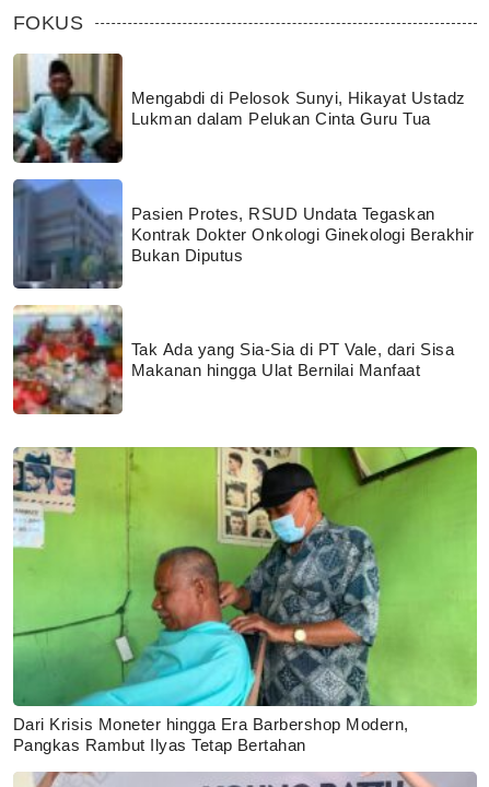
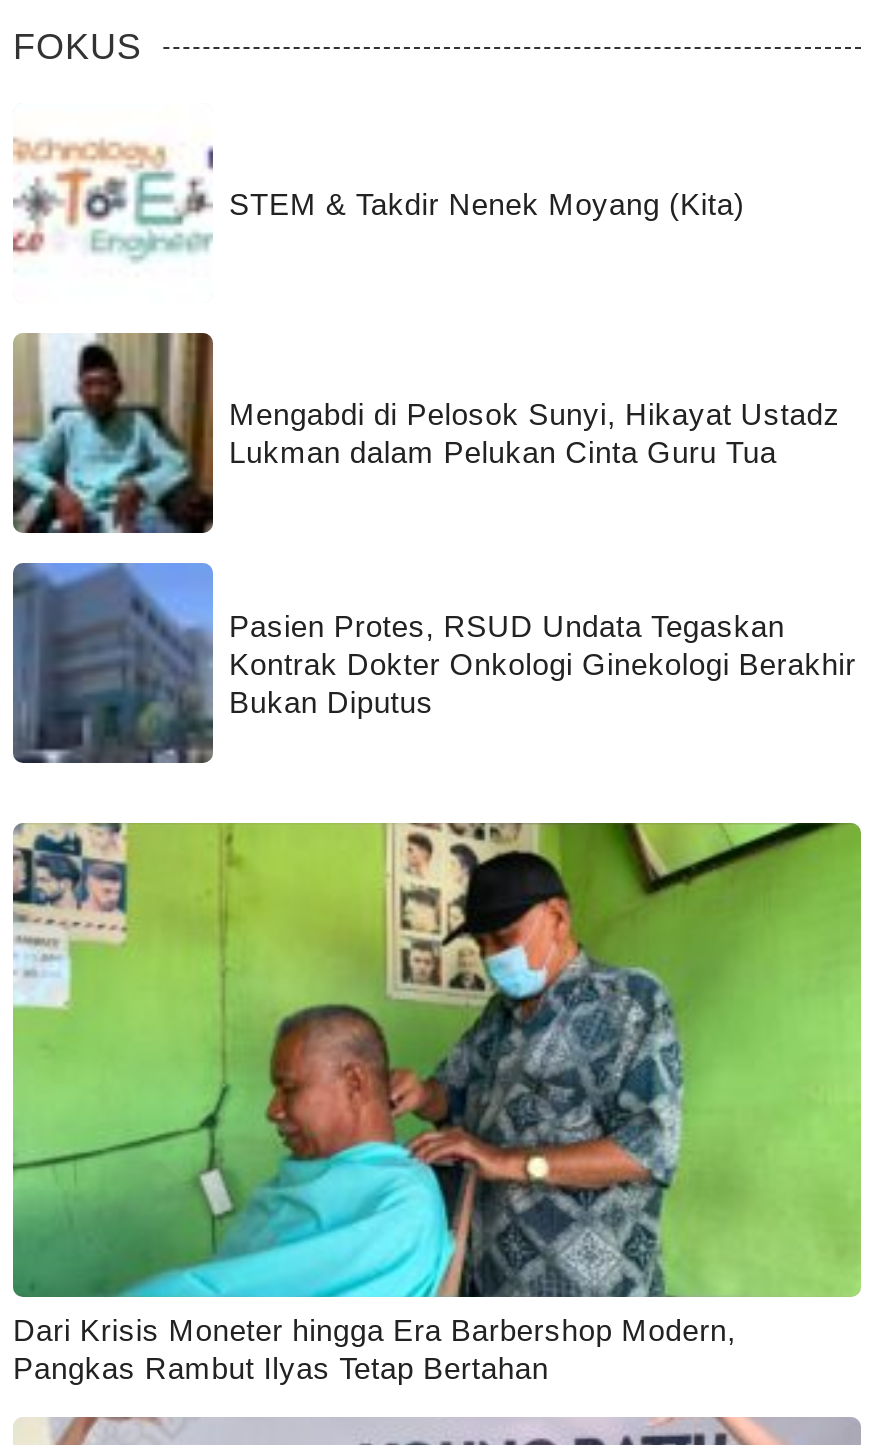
+ [image]
+ STEM & Takdir Nenek Moyang (Kita)

moved down: [image] | Mengabdi di Pelosok Sunyi, Hikayat Ustadz | Lukman dalam Pelukan Cinta Guru Tua | Pasien Protes, RSUD Undata Tegaskan | Kontrak Dokter Onkologi Ginekologi Berakhir | Bukan Diputus

- [image]
- Tak Ada yang Sia-Sia di PT Vale, dari Sisa
- Makanan hingga Ulat Bernilai Manfaat
